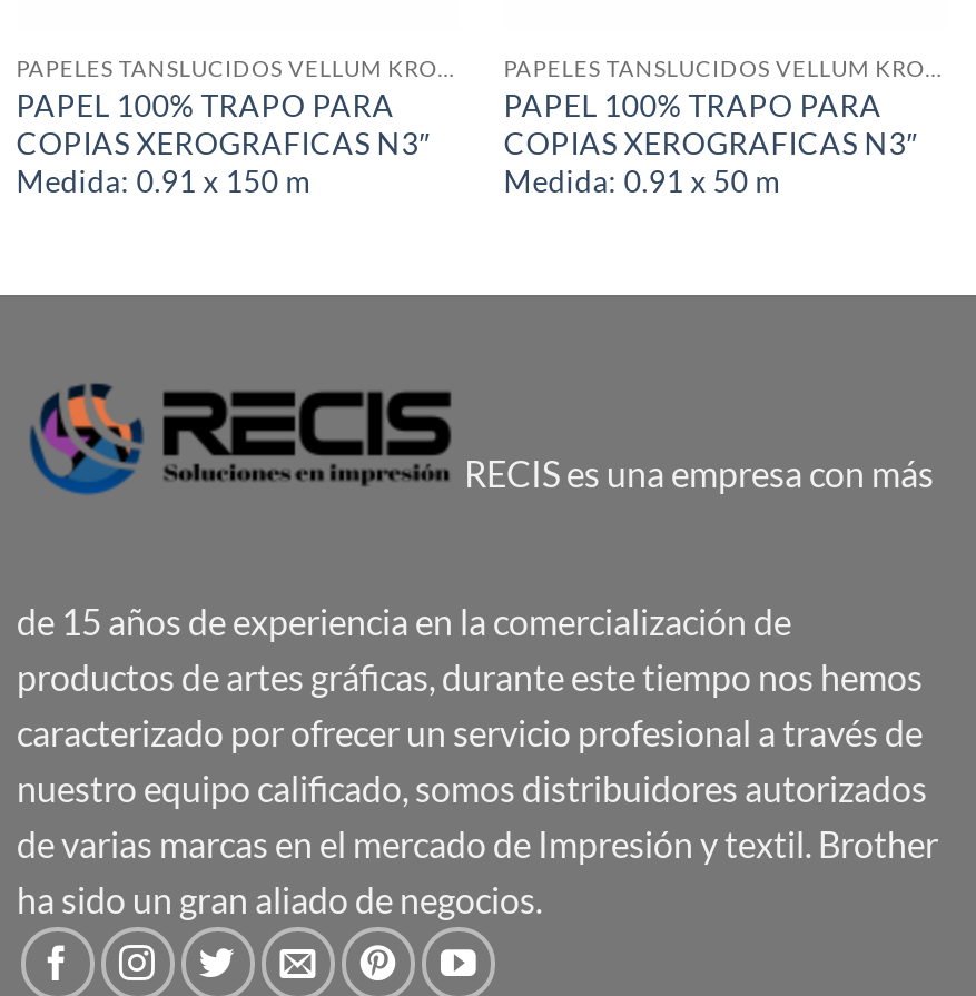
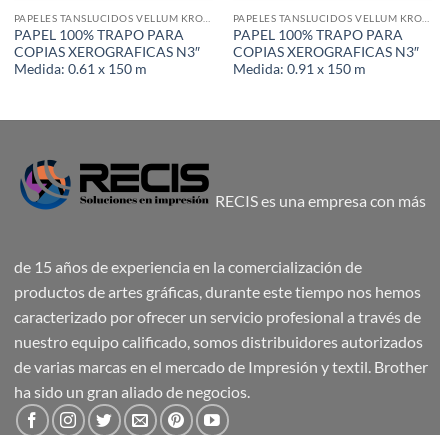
- Medida: 0.91 x 150 m
+ Medida: 0.61 x 150 m

- Medida: 0.91 x 50 m
+ Medida: 0.91 x 150 m
